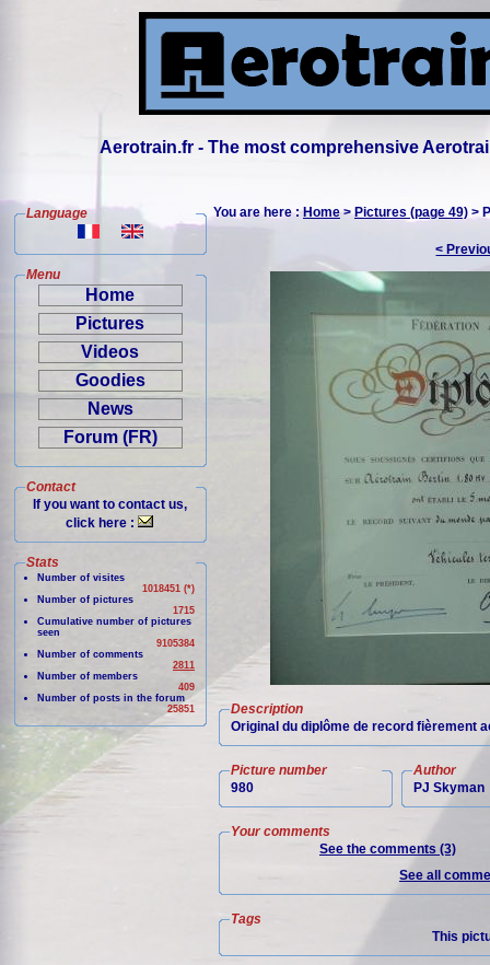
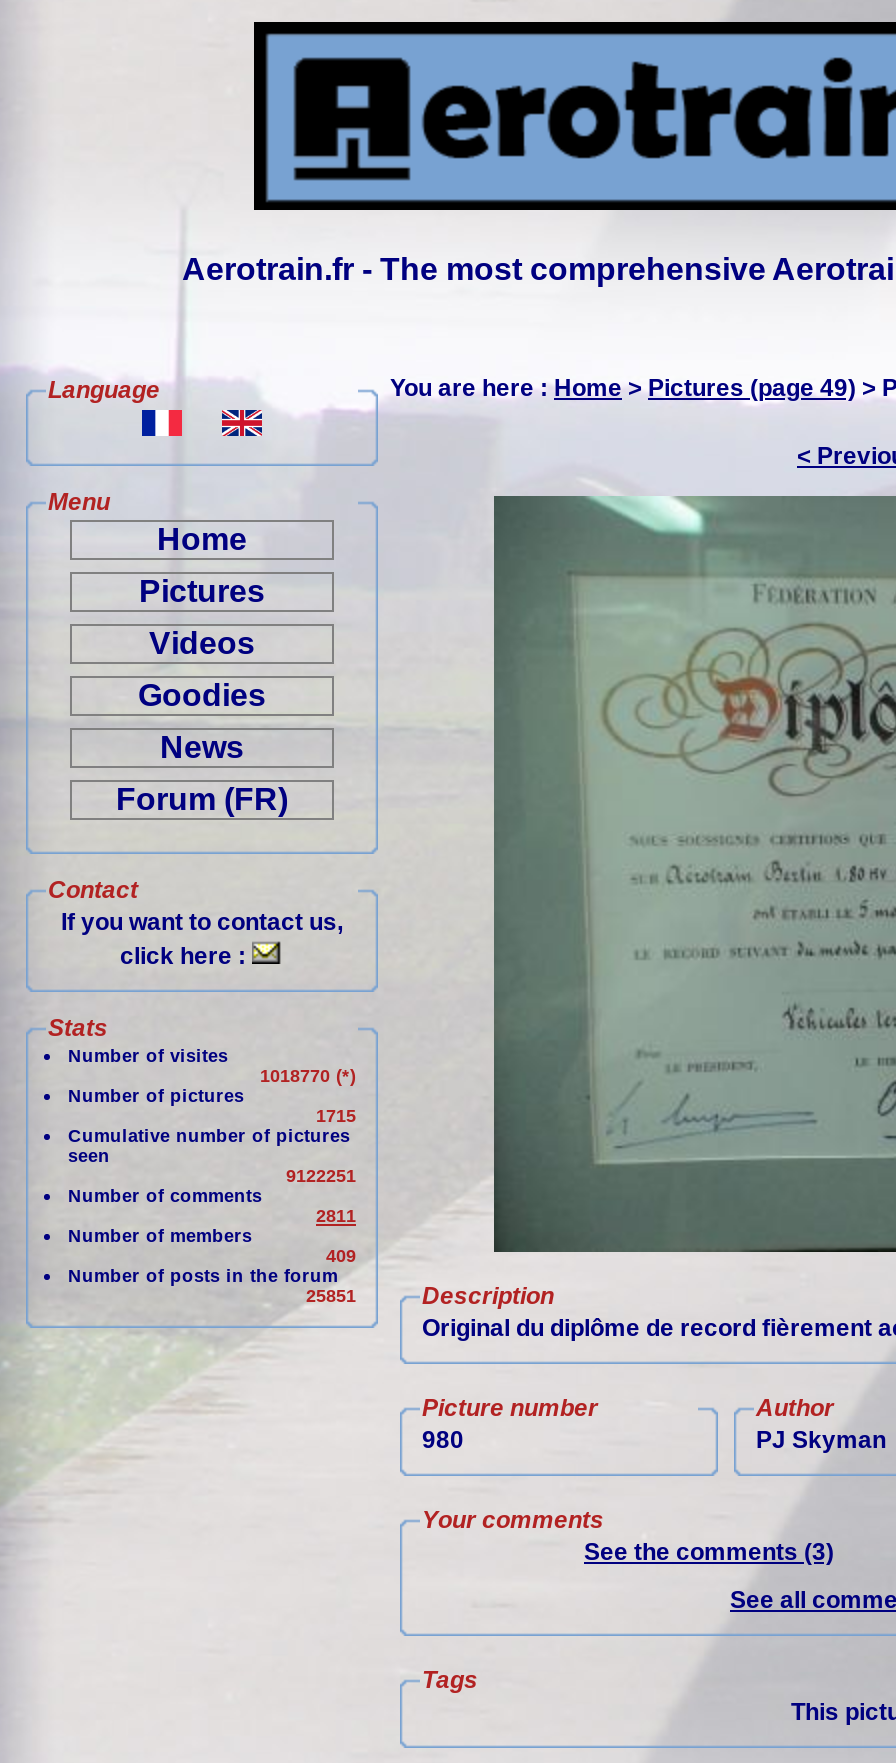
- 1018451 (*)
+ 1018770 (*)

- 9105384
+ 9122251
